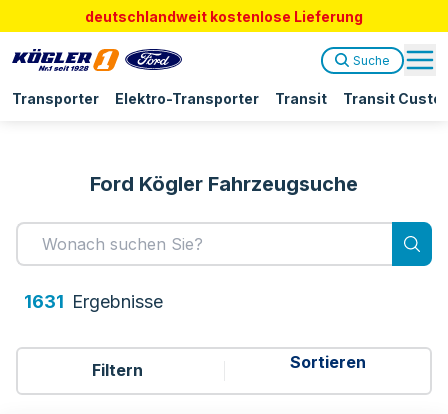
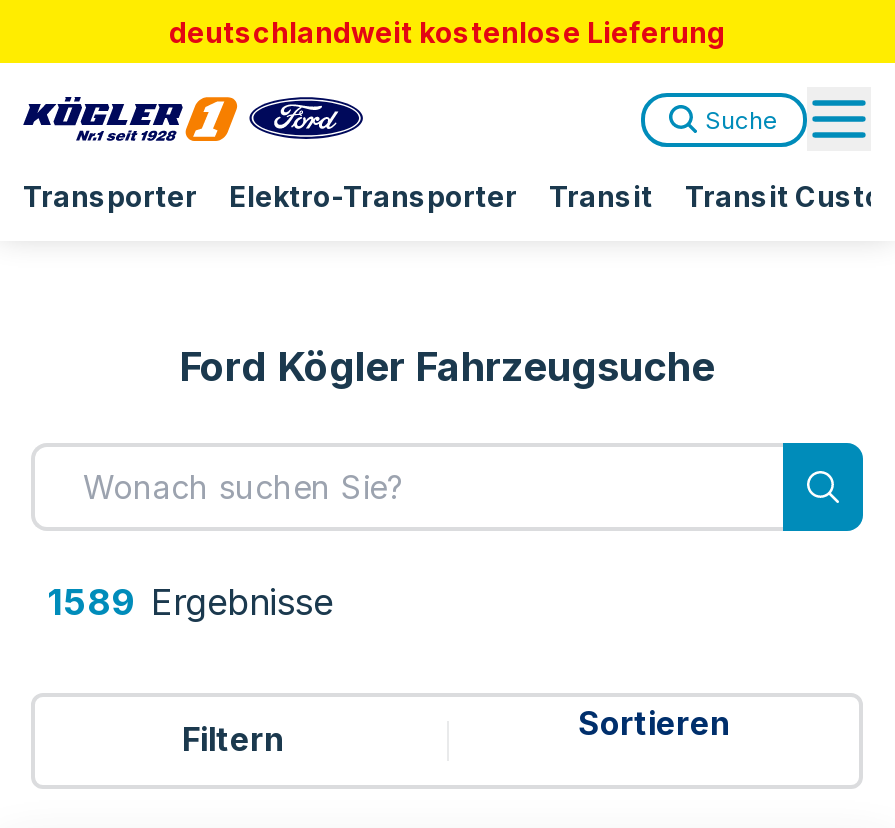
- 1631 Ergebnisse
+ 1589 Ergebnisse
